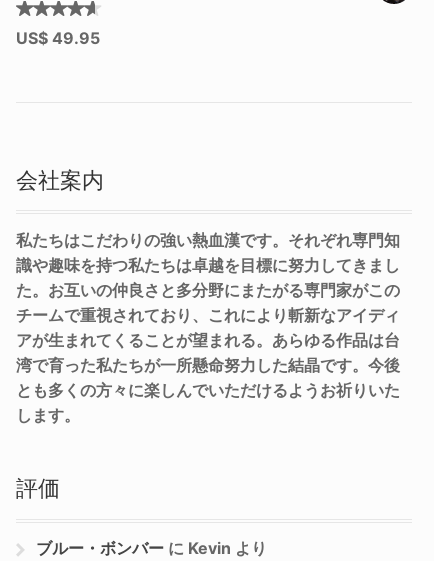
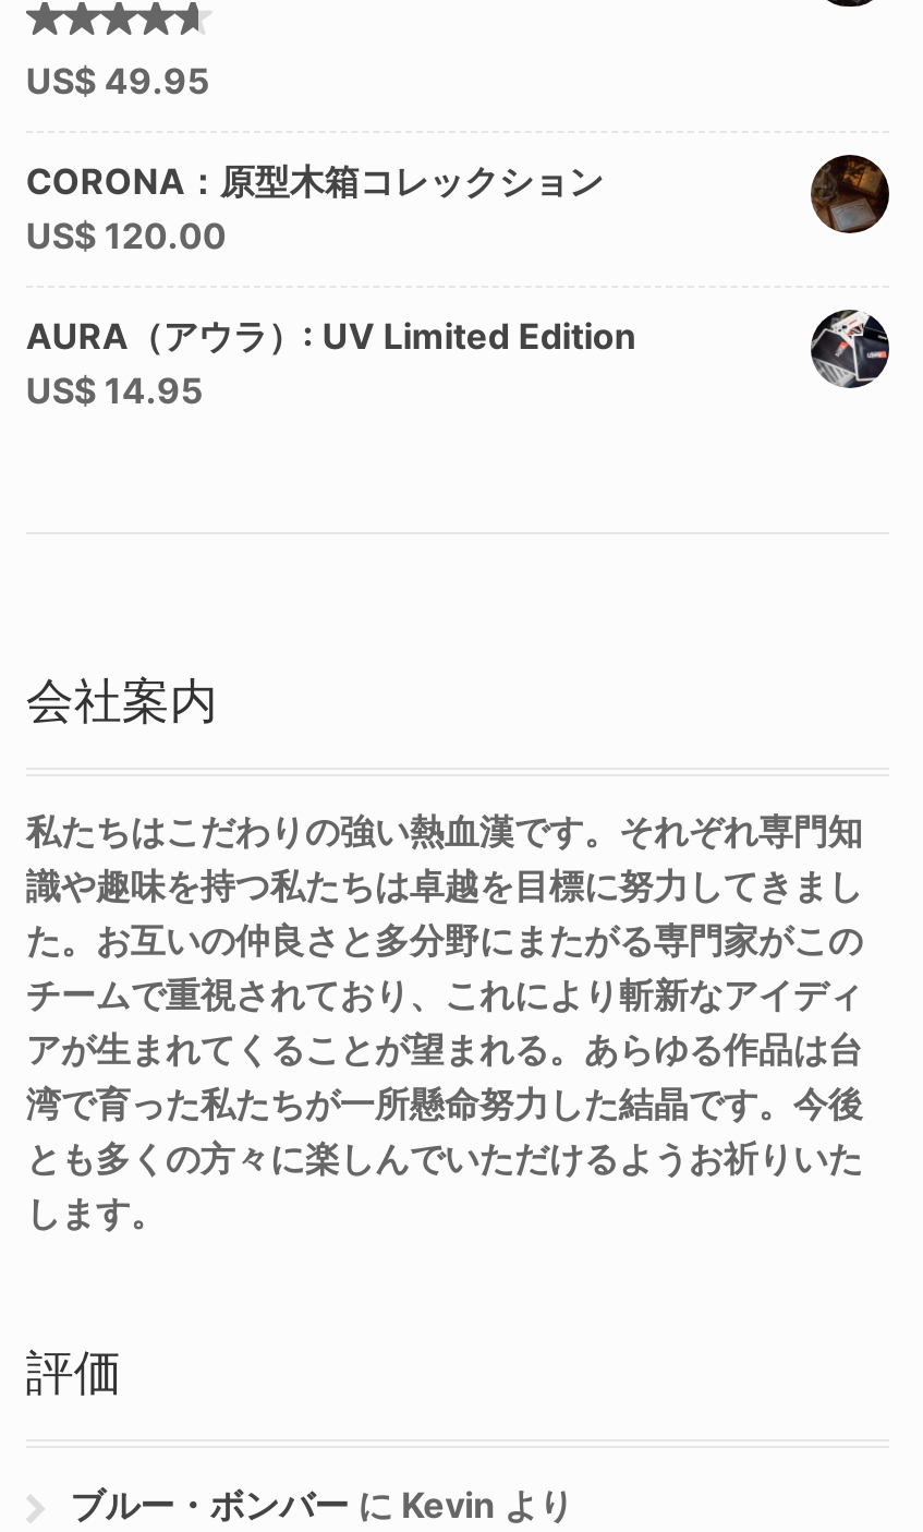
+ CORONA：原型木箱コレックション
+ US$120.00
+ AURA（アウラ）: UV Limited Edition
+ US$14.95

+ [image]

+ [image]
